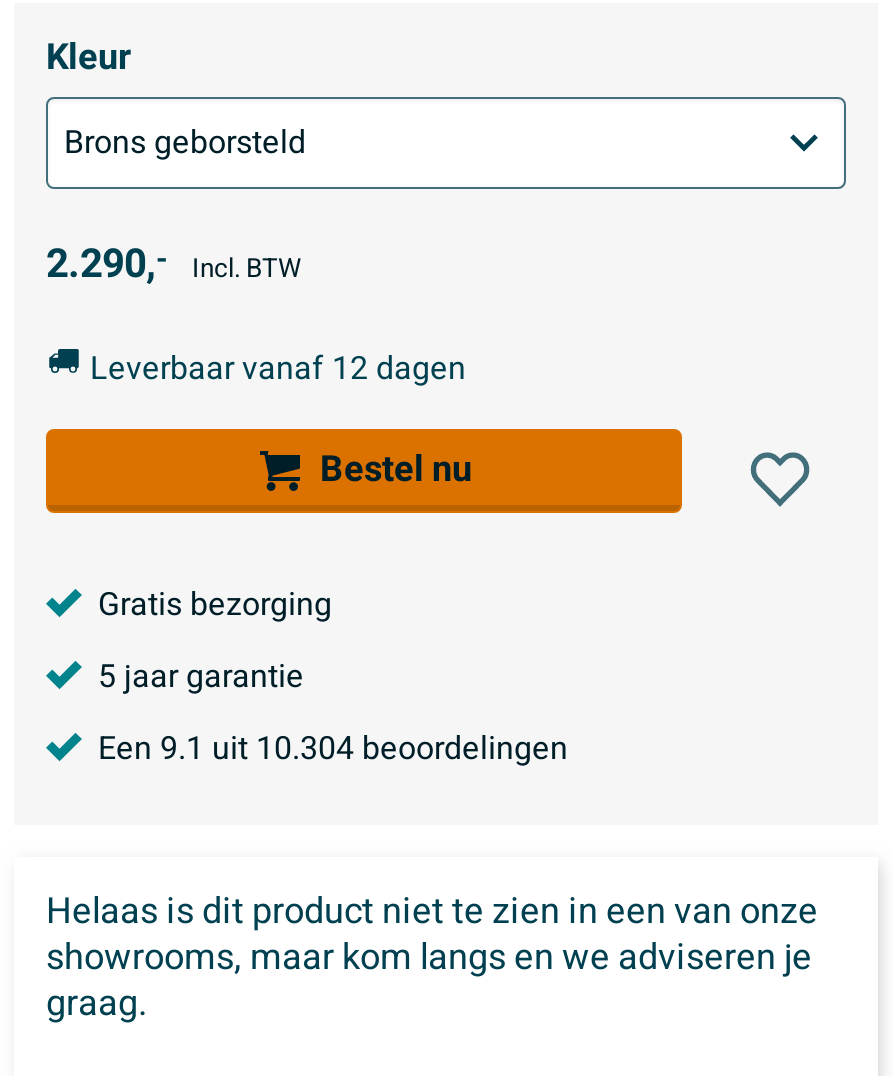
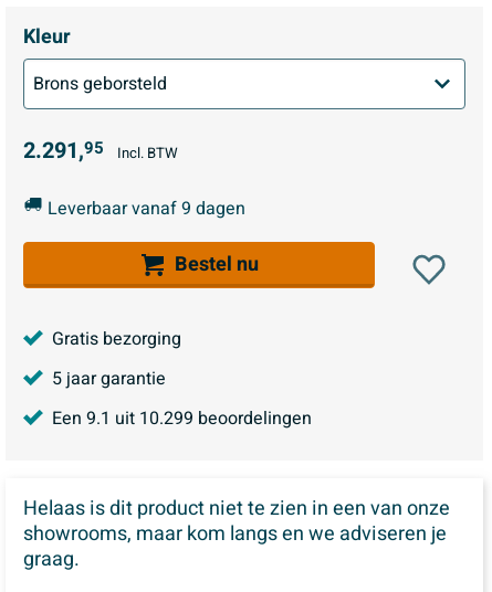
- 2.290, - Incl. BTW
+ 2.291, 95 Incl. BTW

- Leverbaar vanaf 12 dagen
+ Leverbaar vanaf 9 dagen

- Een 9.1 uit 10.304 beoordelingen
+ Een 9.1 uit 10.299 beoordelingen
